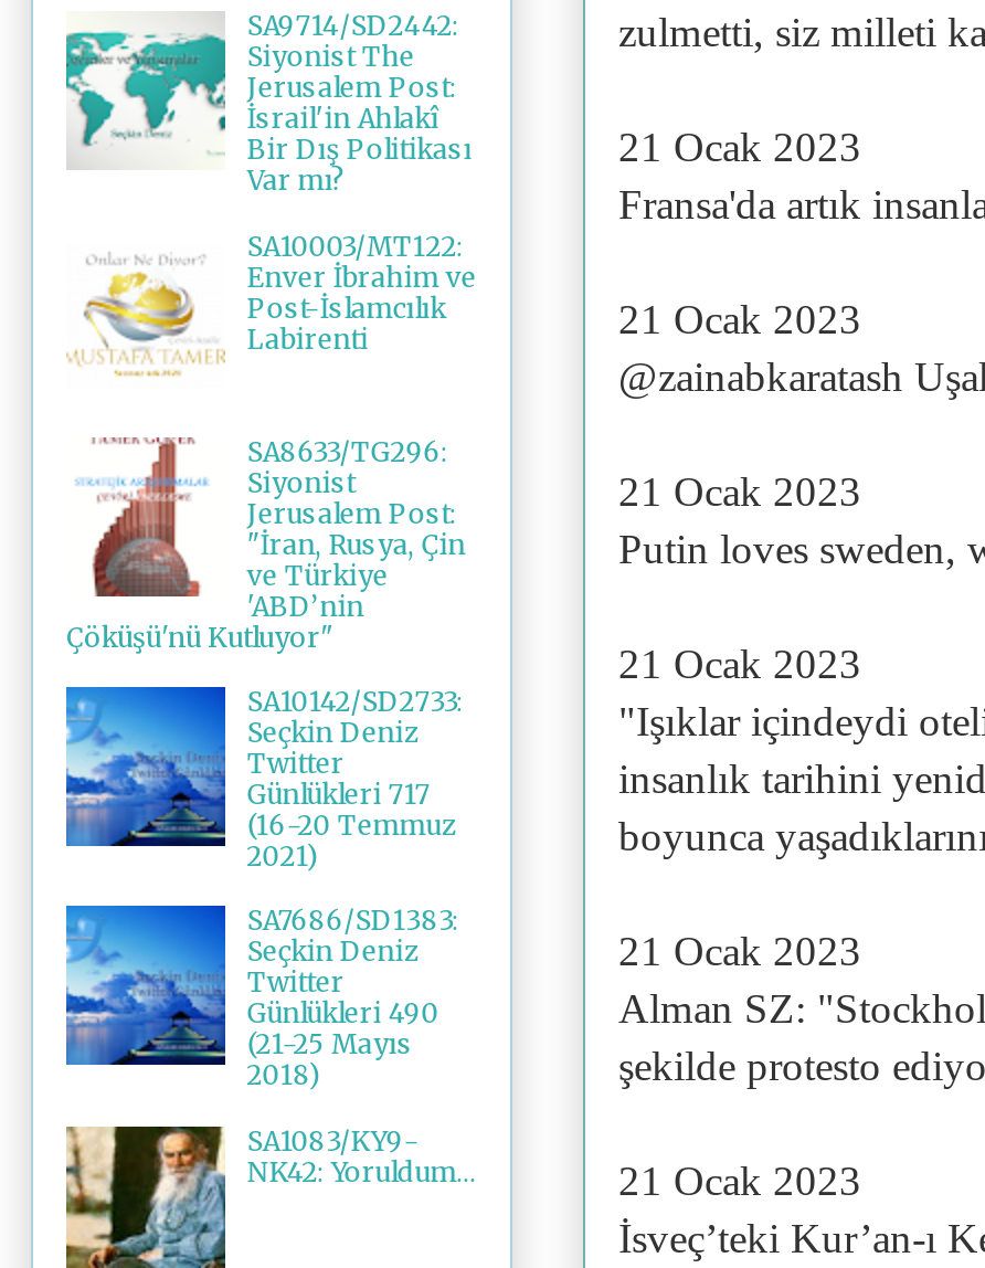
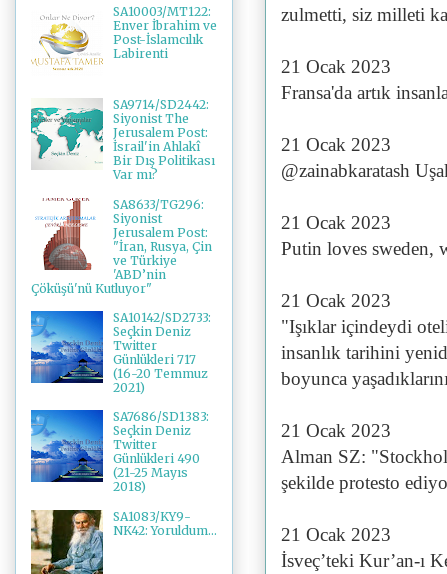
moved down: [image] | SA9714/SD2442: | Siyonist The | Jerusalem Post: | İsrail'in Ahlakî | Bir Dış Politikası | Var mı?

moved up: [image] | SA10003/MT122: | Enver İbrahim ve | Post-İslamcılık | Labirenti
